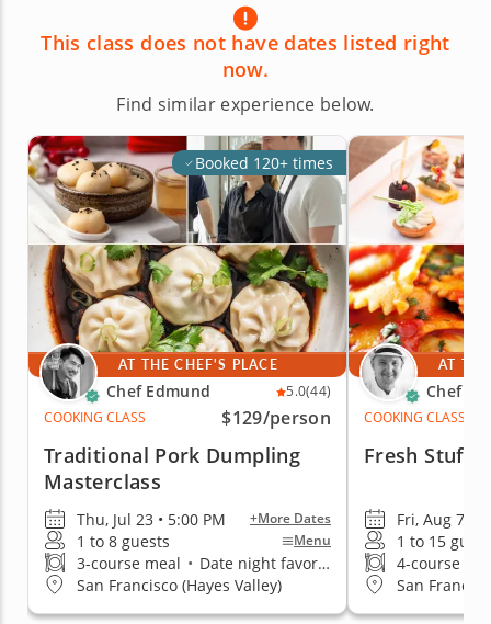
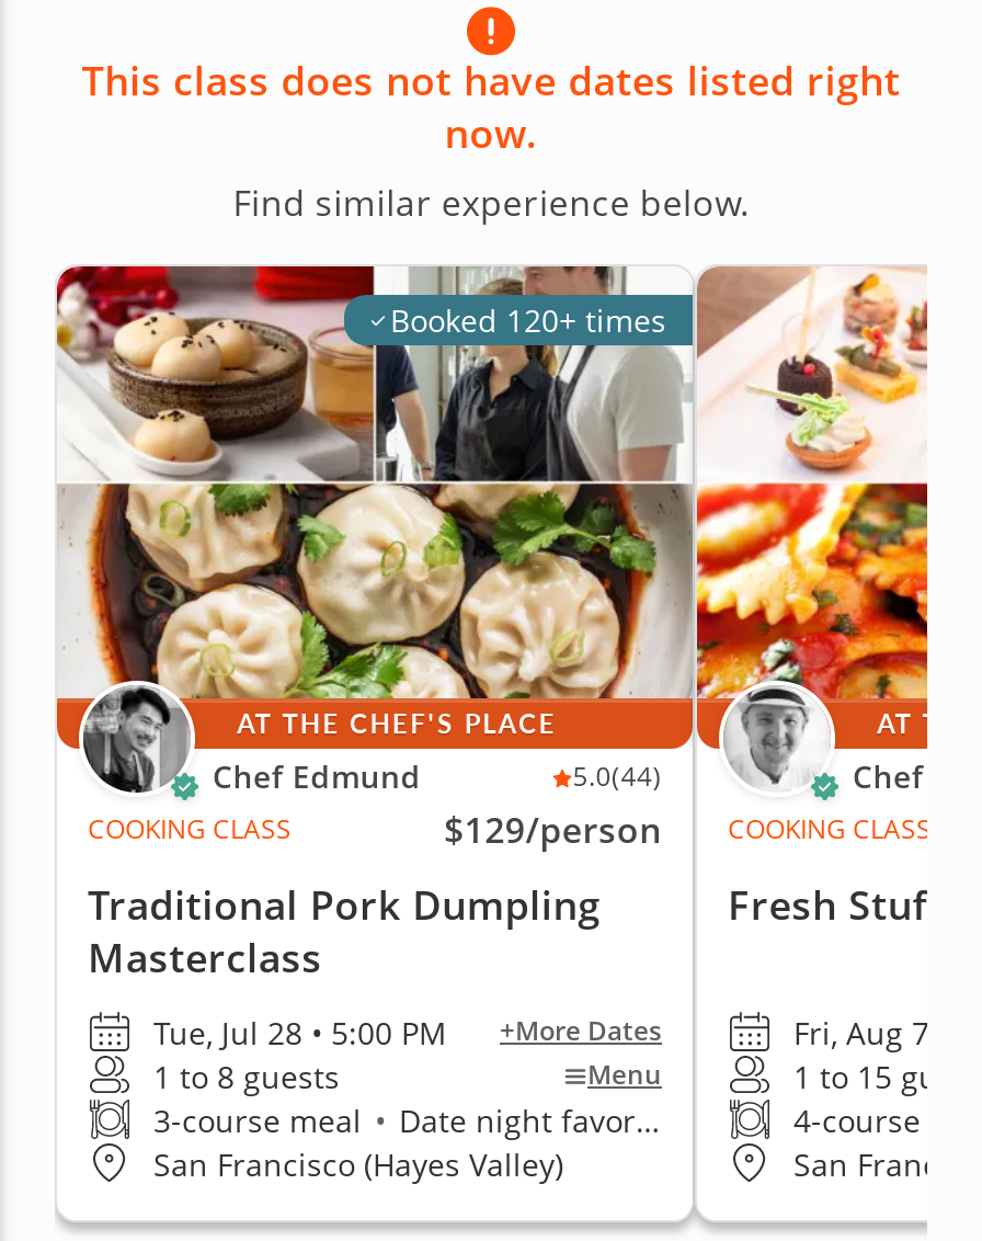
- Thu, Jul 23 • 5:00 PM +More Dates
+ Tue, Jul 28 • 5:00 PM +More Dates
